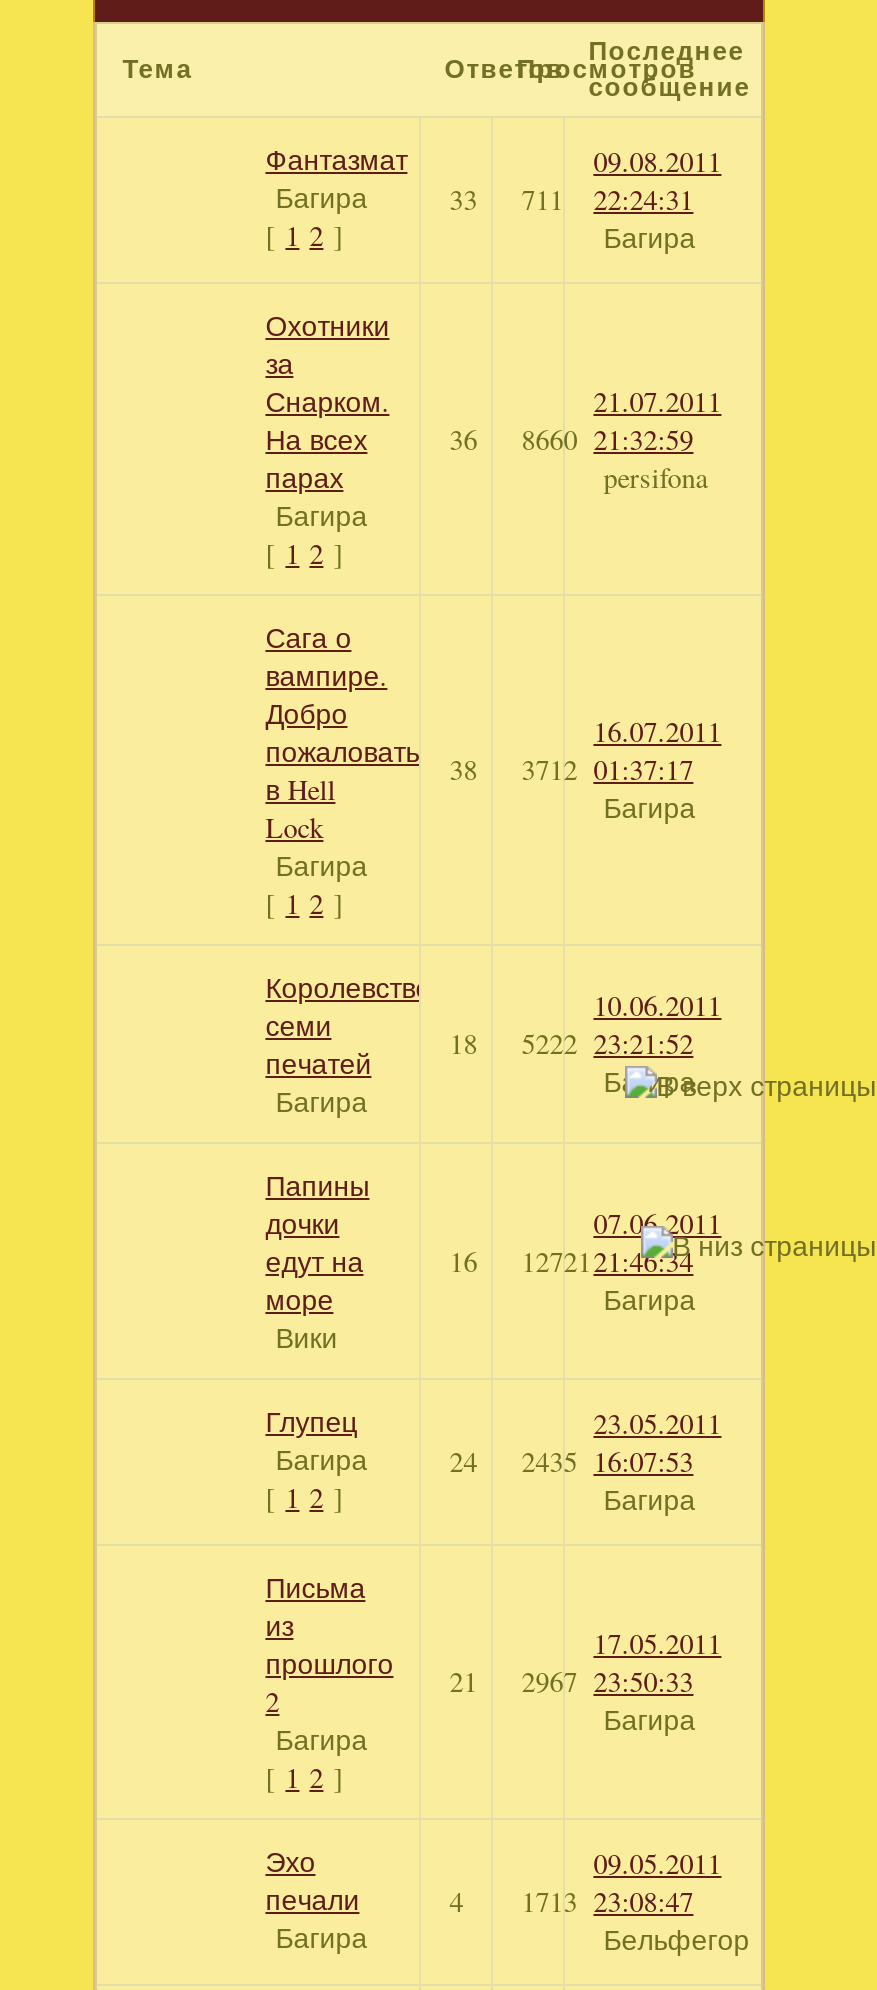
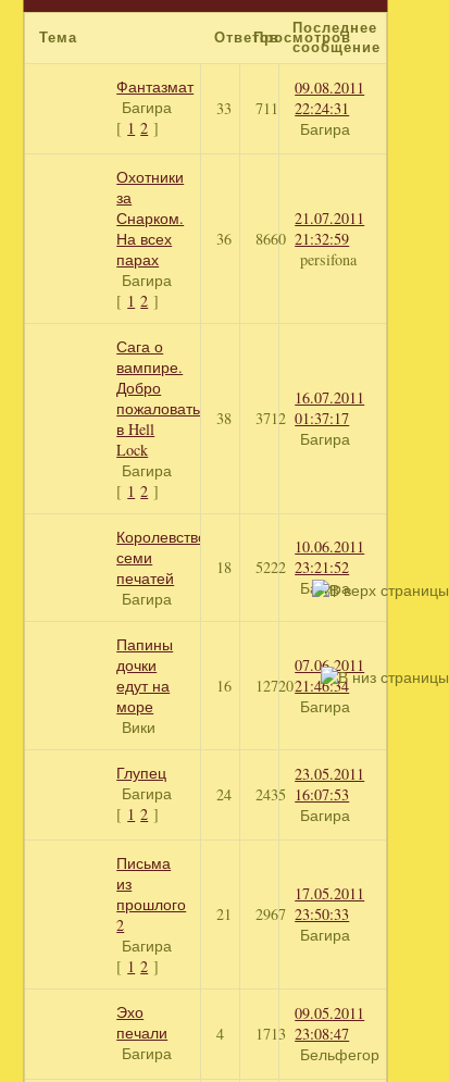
- 12721
+ 12720
